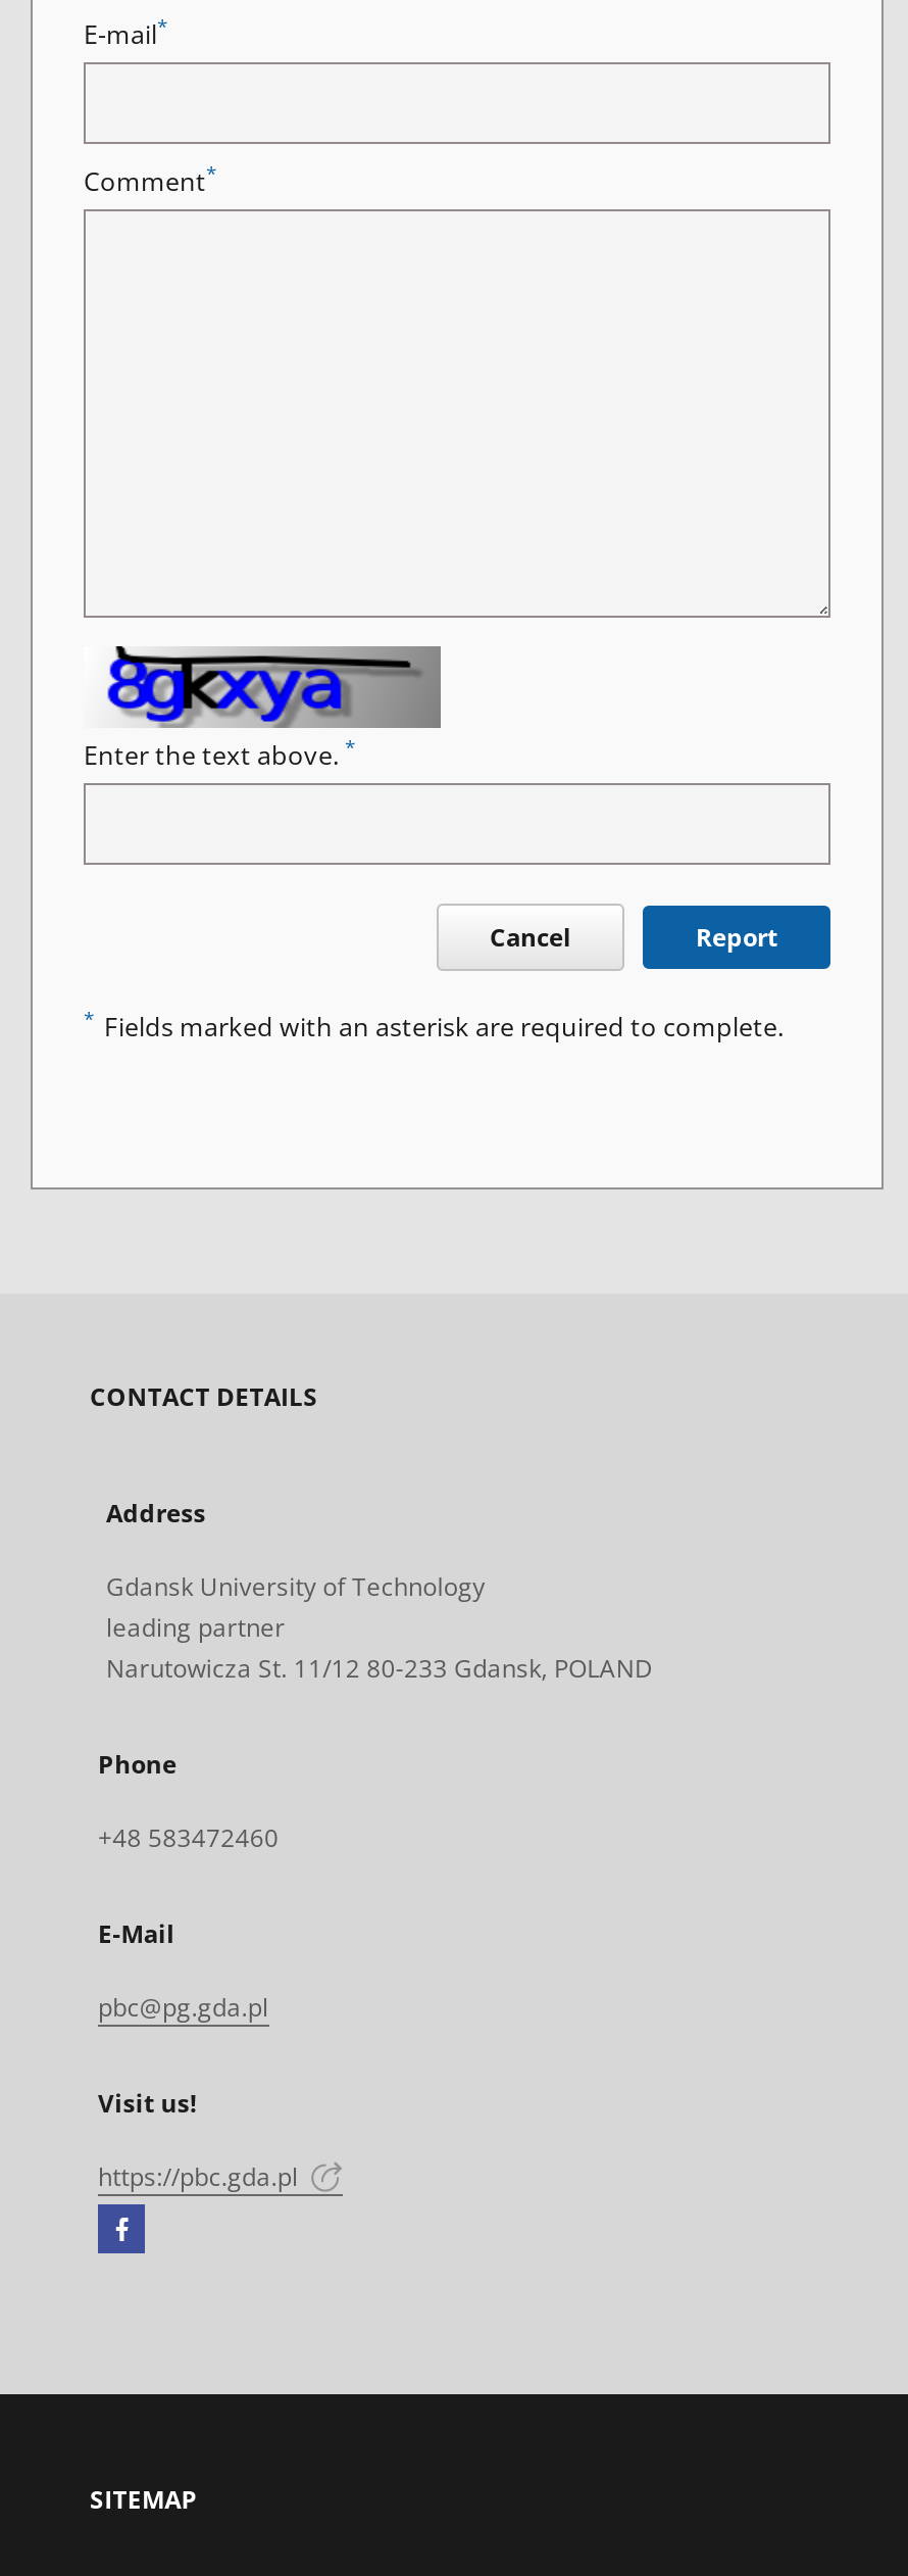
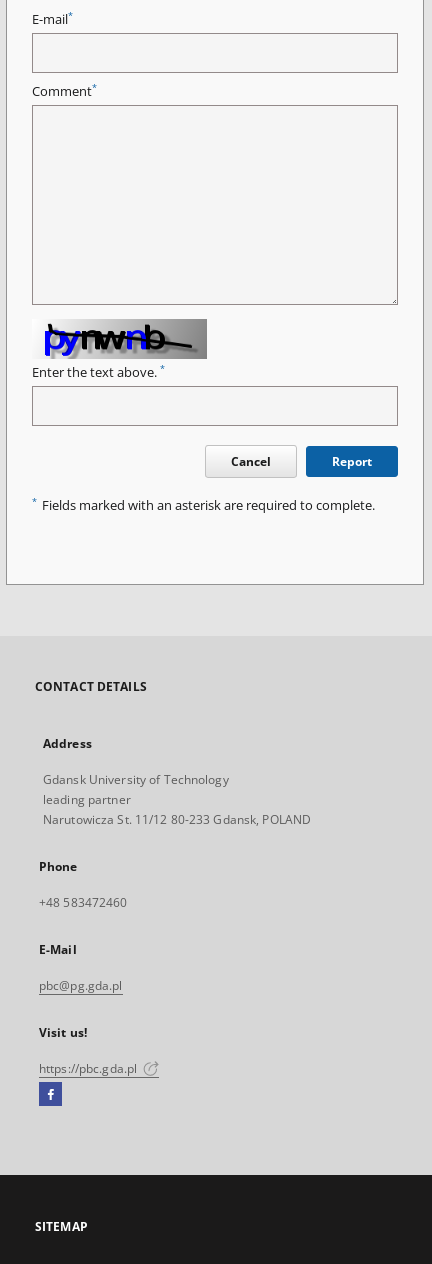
- [image]
+ [image]
